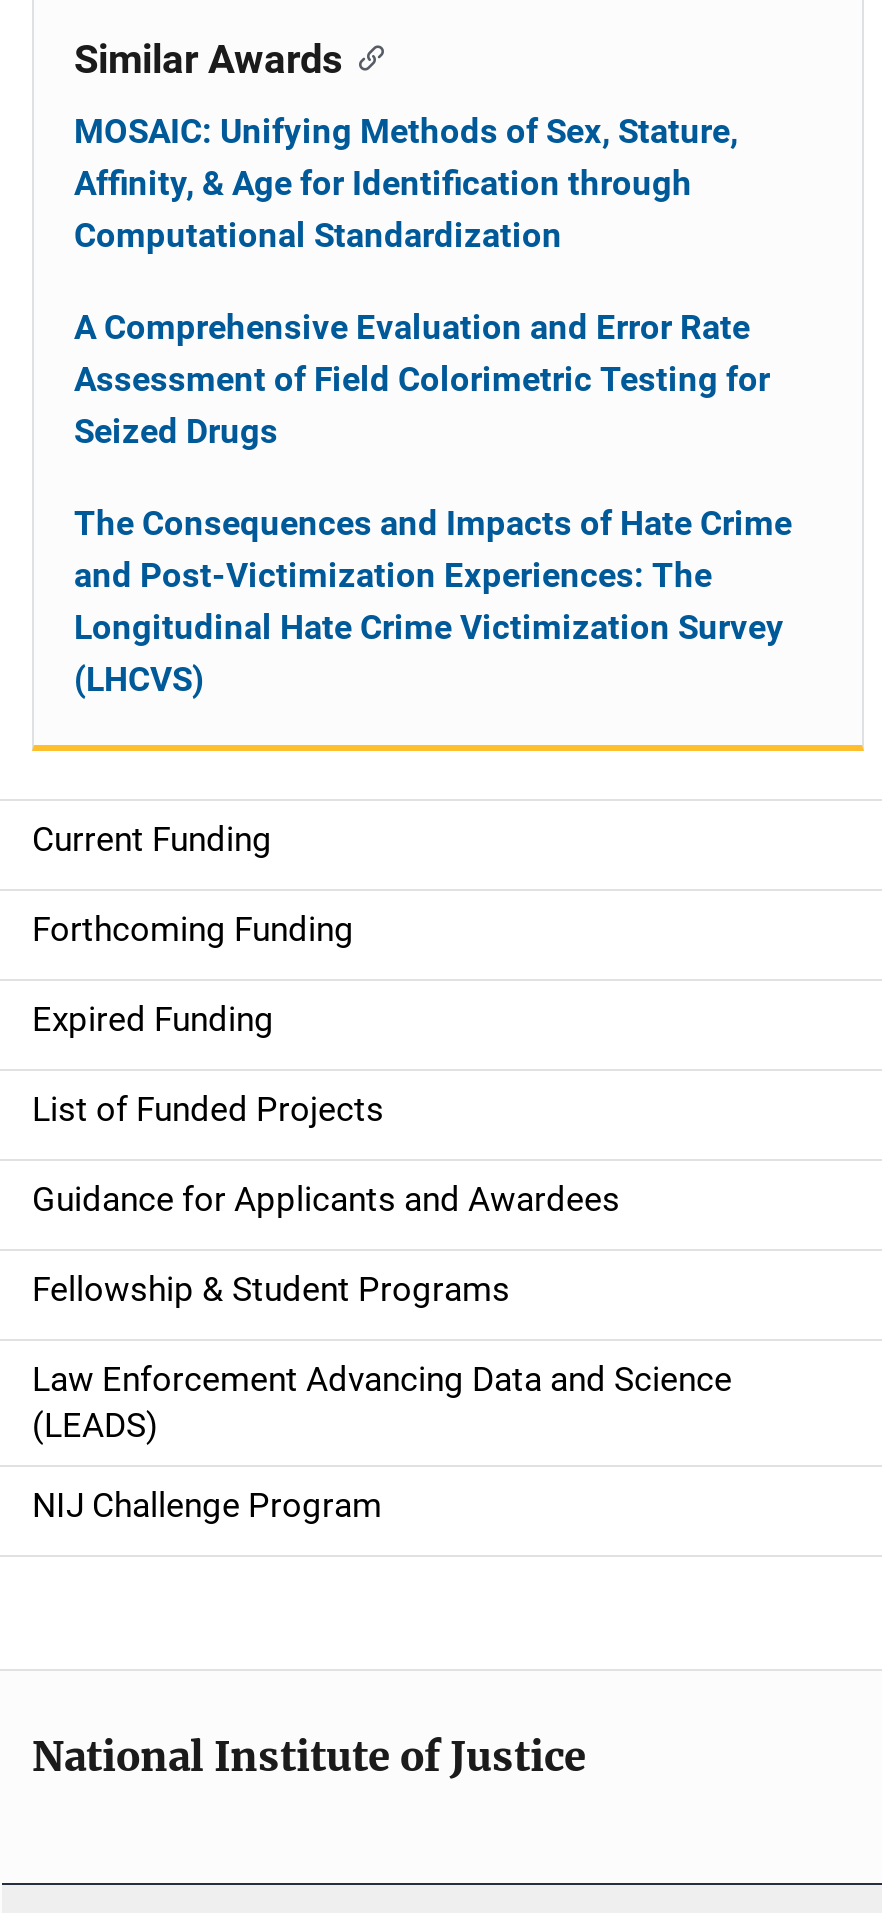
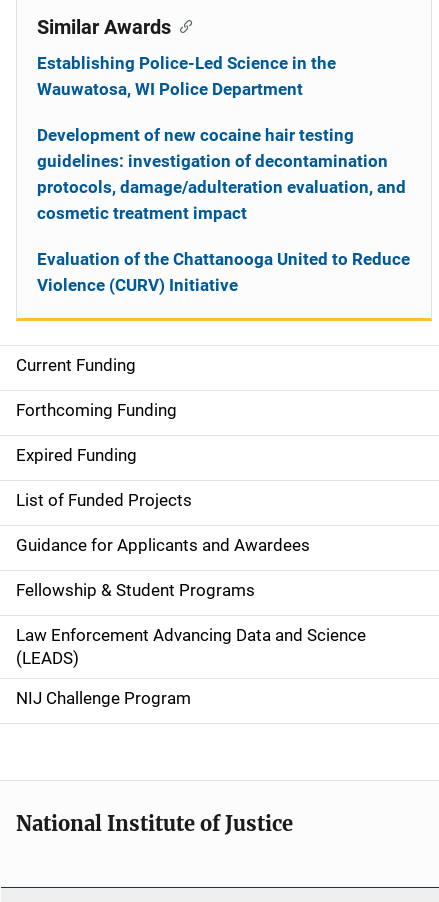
- MOSAIC: Unifying Methods of Sex, Stature,
- Affinity, & Age for Identification through
- Computational Standardization
+ Establishing Police-Led Science in the
+ Wauwatosa, WI Police Department

- A Comprehensive Evaluation and Error Rate
- Assessment of Field Colorimetric Testing for
- Seized Drugs
+ Development of new cocaine hair testing
+ guidelines: investigation of decontamination
+ protocols, damage/adulteration evaluation, and
+ cosmetic treatment impact

- The Consequences and Impacts of Hate Crime
- and Post-Victimization Experiences: The
- Longitudinal Hate Crime Victimization Survey
- (LHCVS)
+ Evaluation of the Chattanooga United to Reduce
+ Violence (CURV) Initiative
